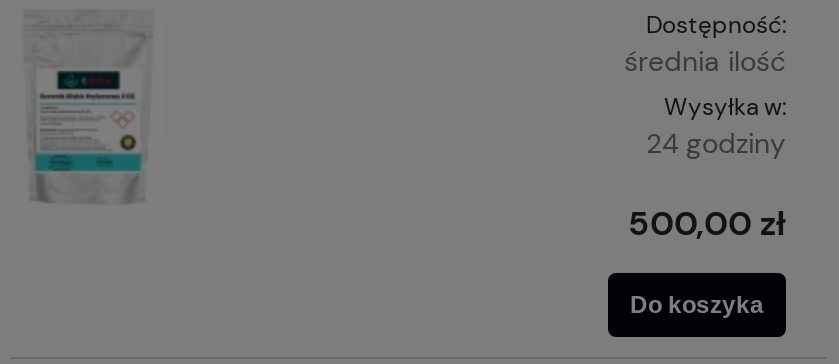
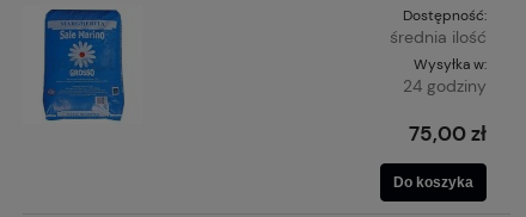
- [image]
+ [image]

- 500,00 zł
+ 75,00 zł
